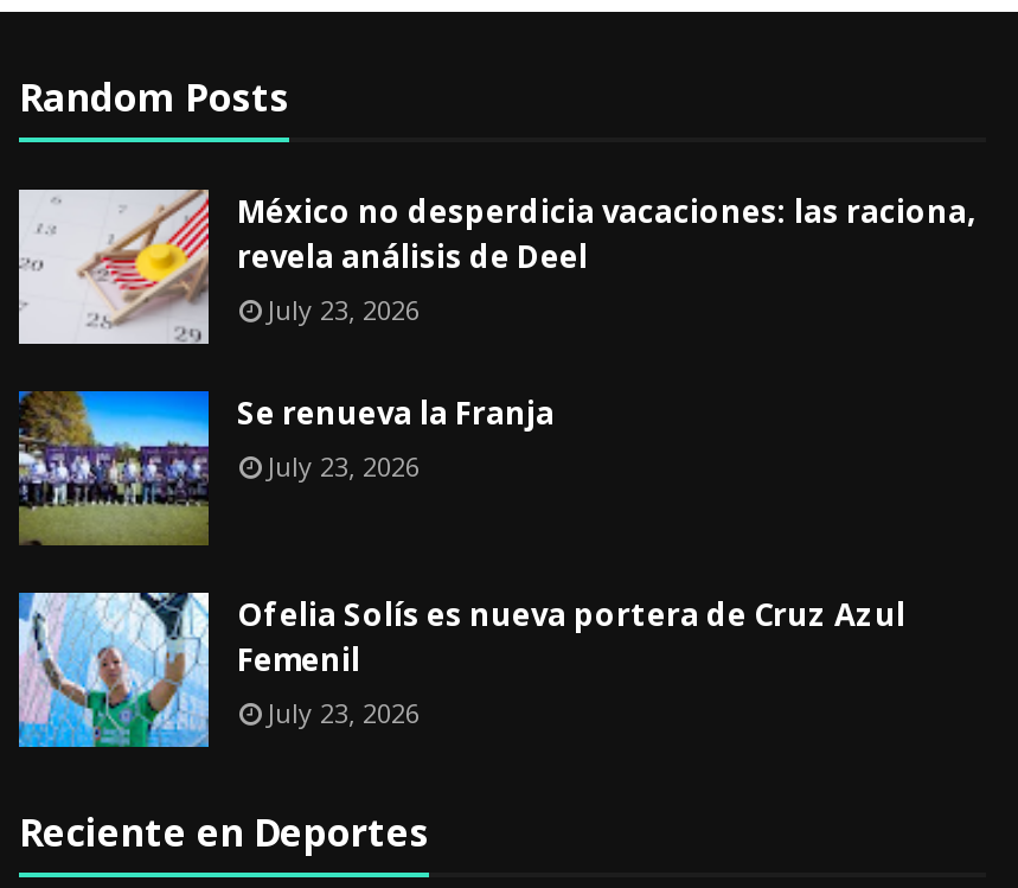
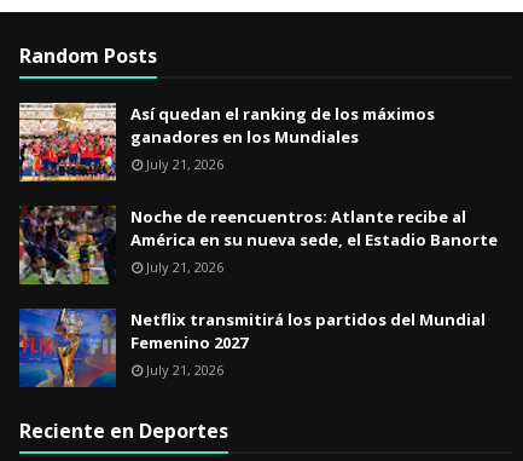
- [image]
- México no desperdicia vacaciones: las raciona,
- revela análisis de Deel
- July 23, 2026
+ [image]
+ Así quedan el ranking de los máximos
+ ganadores en los Mundiales
+ July 21, 2026

- [image]
- Se renueva la Franja
- July 23, 2026
+ [image]
+ Noche de reencuentros: Atlante recibe al
+ América en su nueva sede, el Estadio Banorte
+ July 21, 2026

- [image]
- Ofelia Solís es nueva portera de Cruz Azul
- Femenil
- July 23, 2026
+ [image]
+ Netflix transmitirá los partidos del Mundial
+ Femenino 2027
+ July 21, 2026
